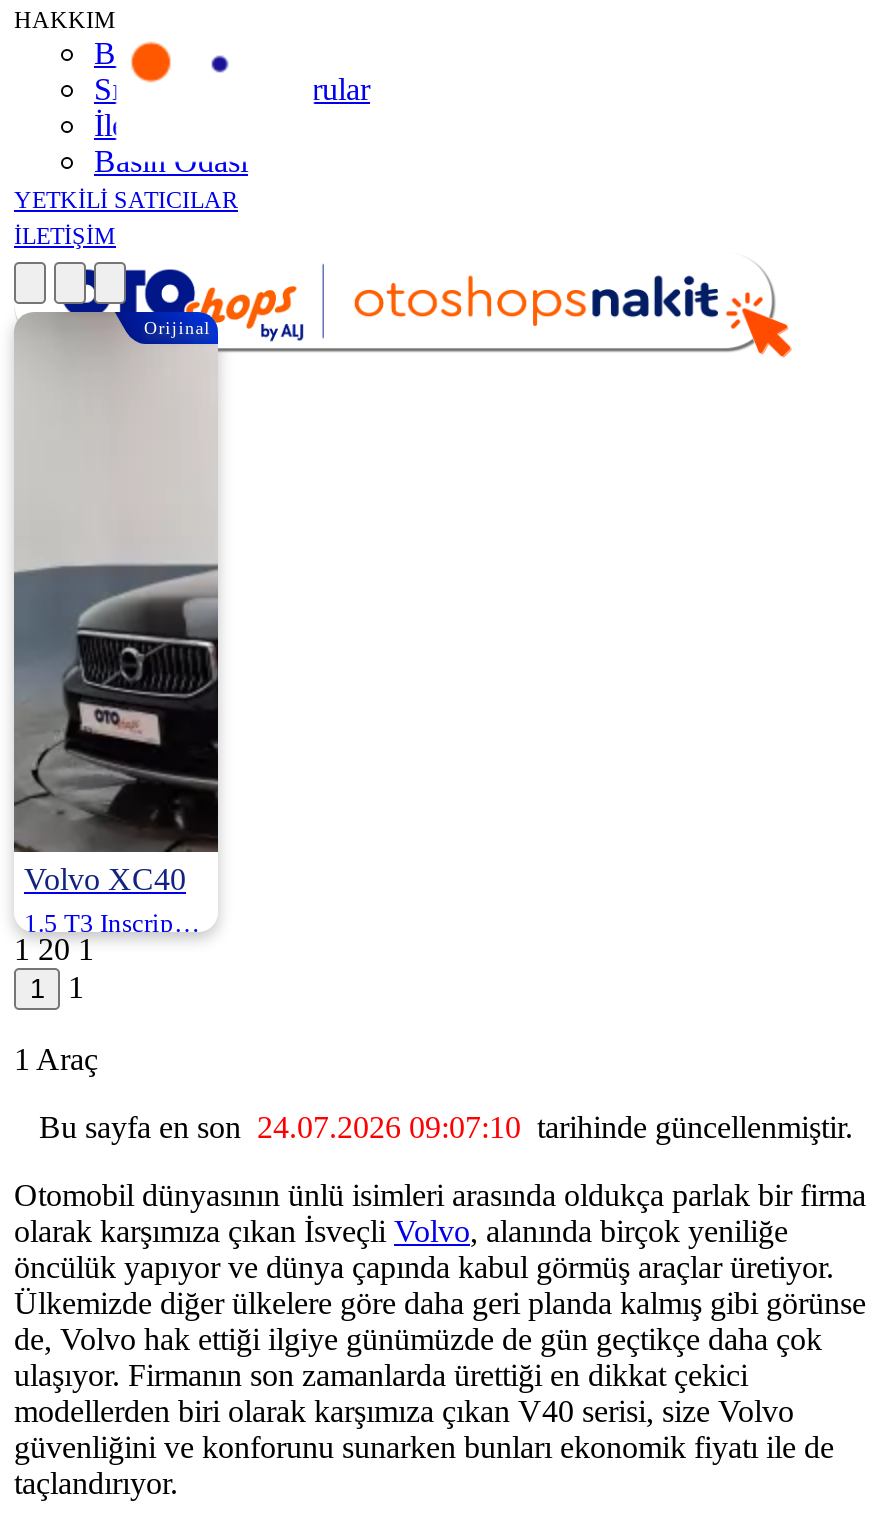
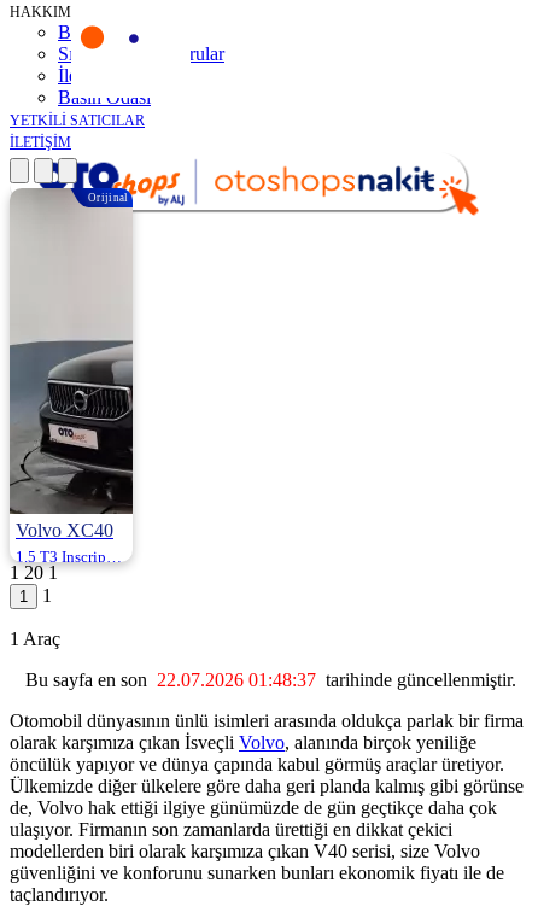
- Bu sayfa en son 24.07.2026 09:07:10 tarihinde güncellenmiştir.
+ Bu sayfa en son 22.07.2026 01:48:37 tarihinde güncellenmiştir.
